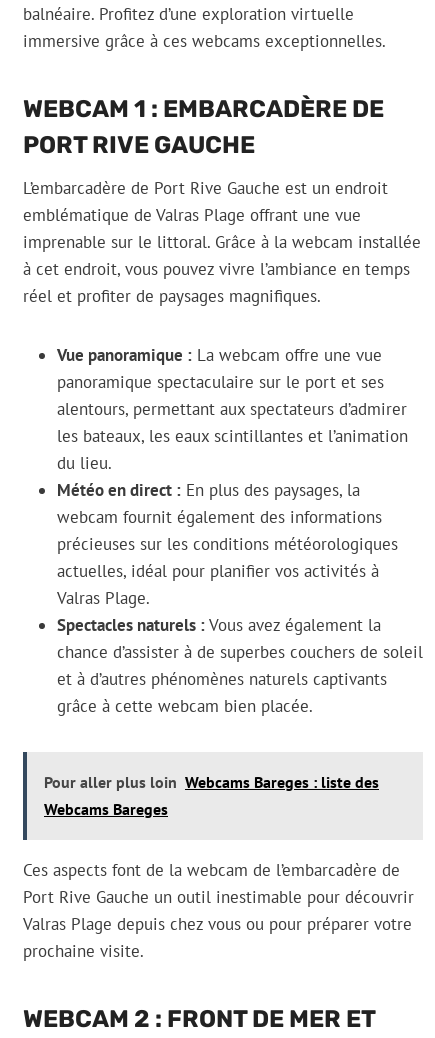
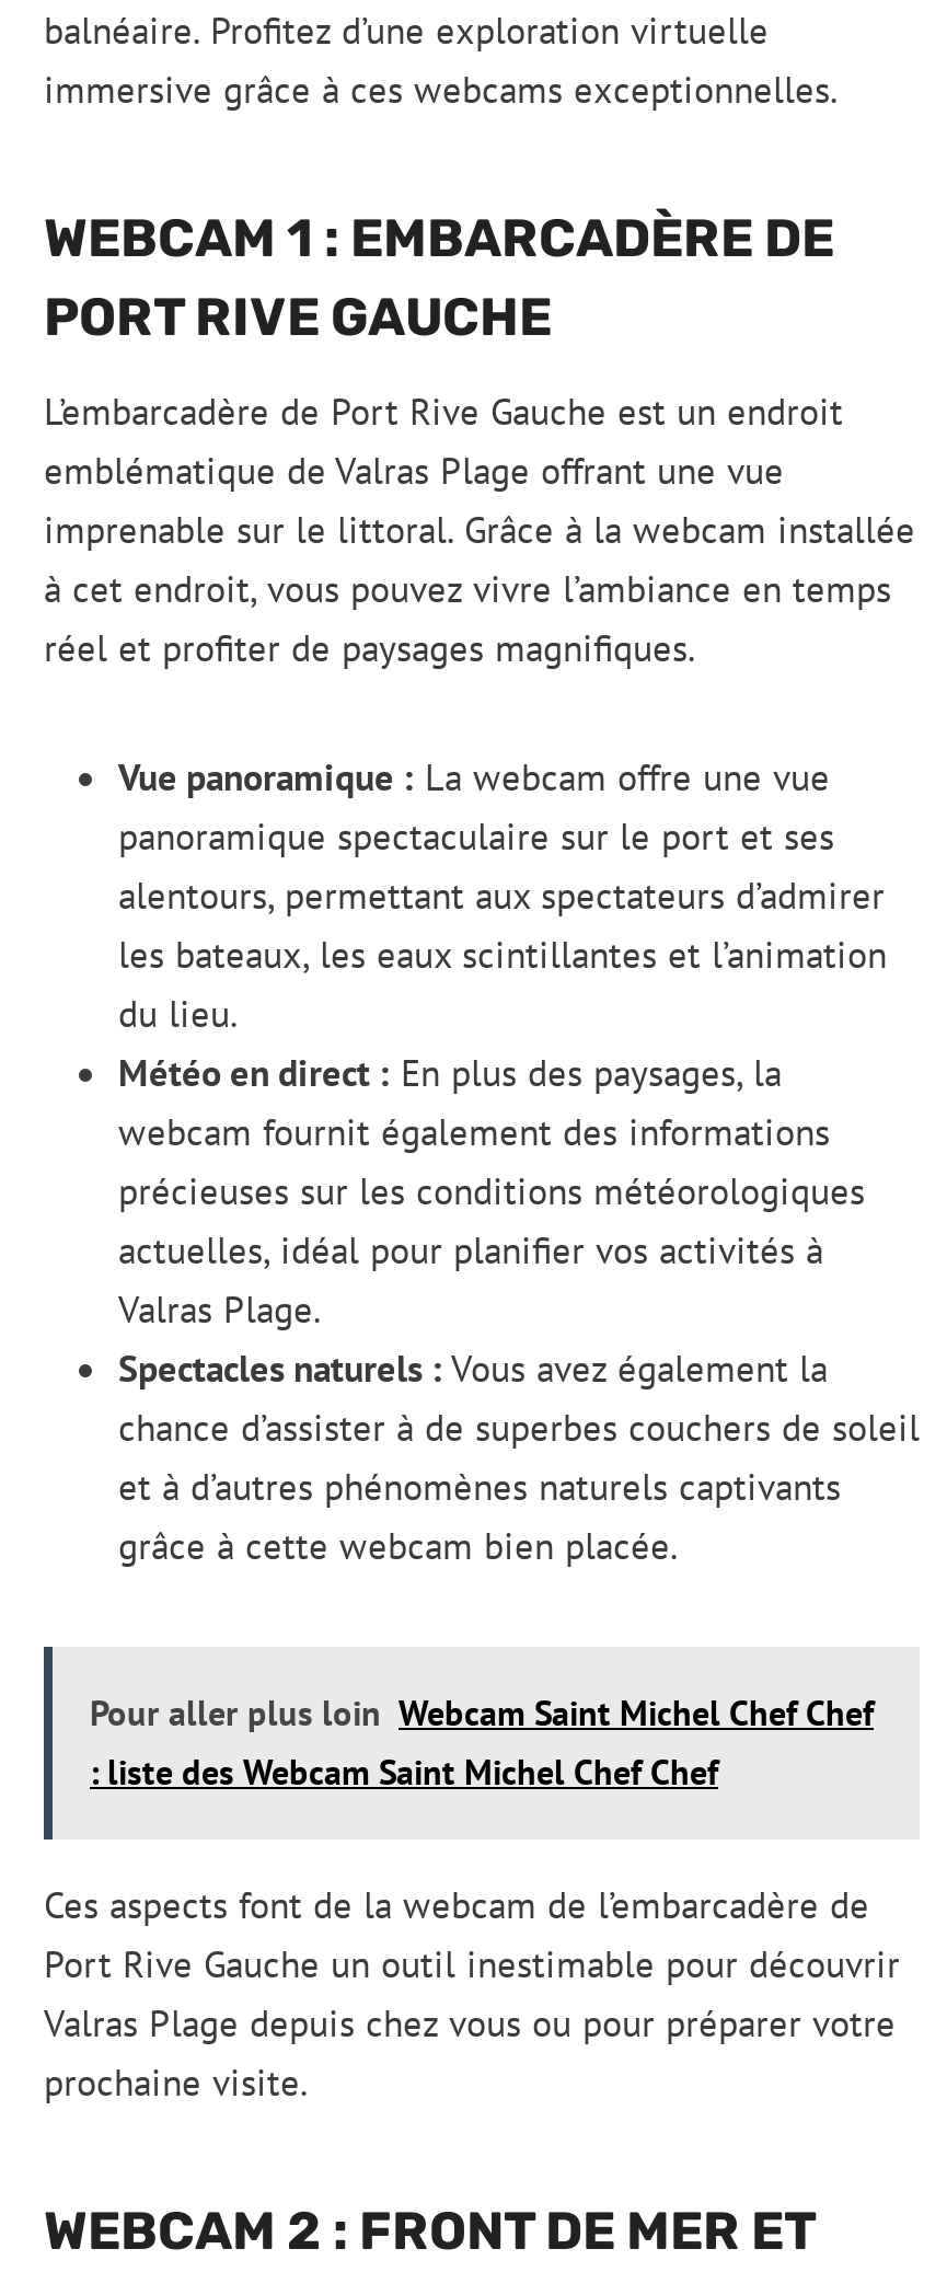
- Pour aller plus loin Webcams Bareges : liste des
- Webcams Bareges
+ Pour aller plus loin Webcam Saint Michel Chef Chef
+ : liste des Webcam Saint Michel Chef Chef
